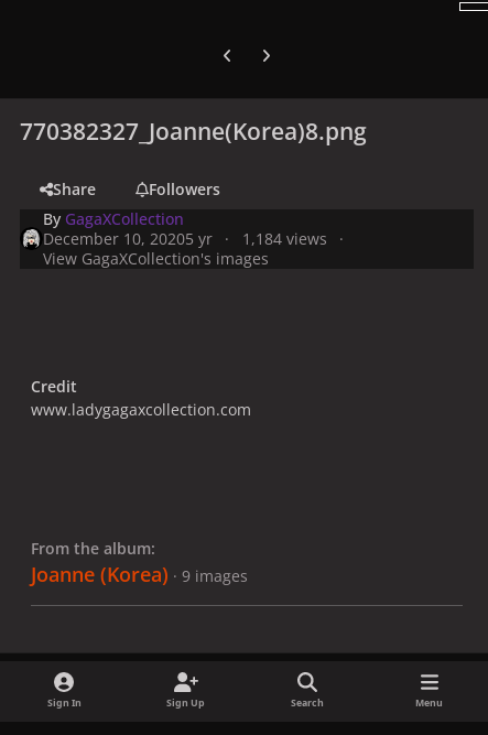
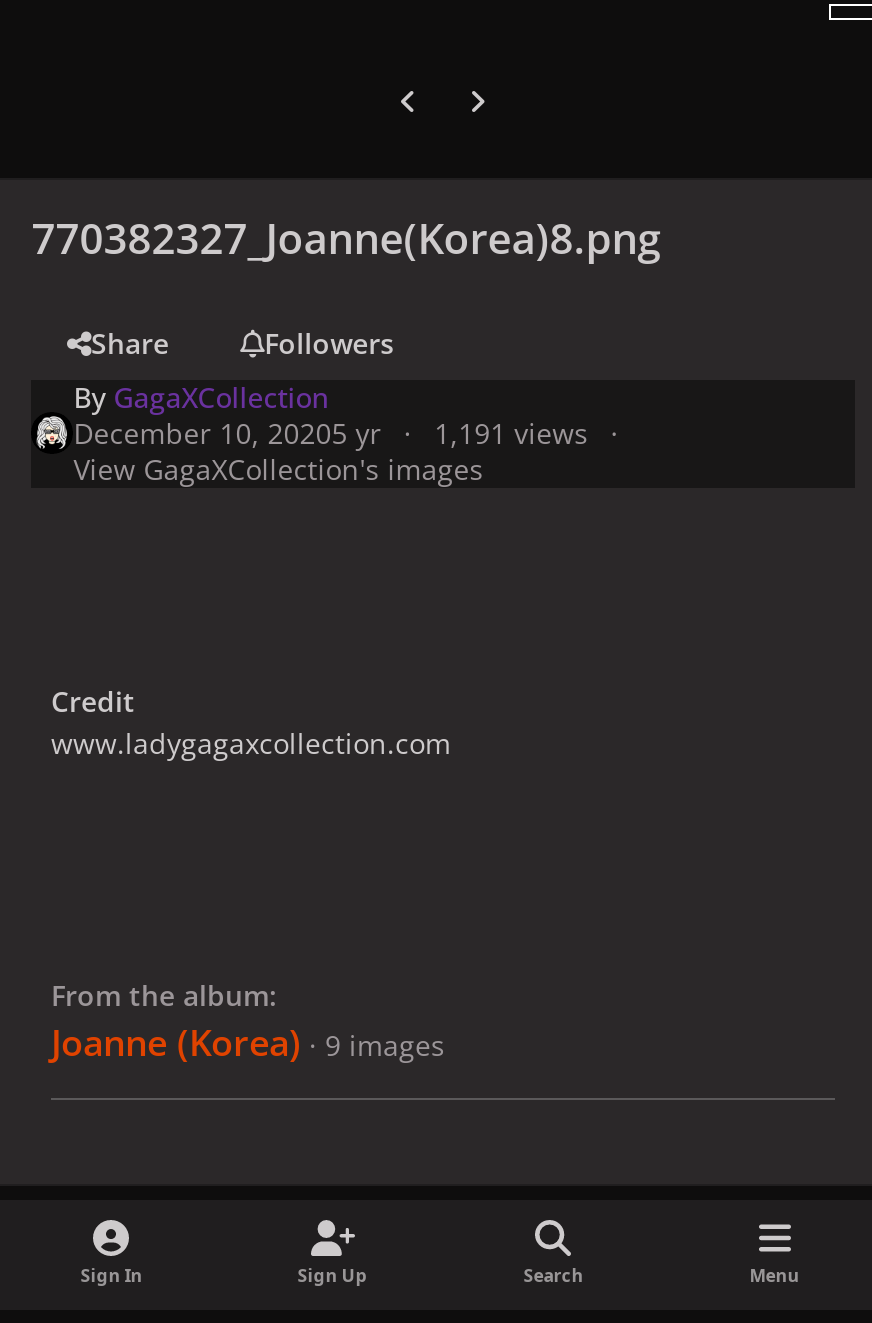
- December 10, 20205 yr 1,184 views
+ December 10, 20205 yr 1,191 views
